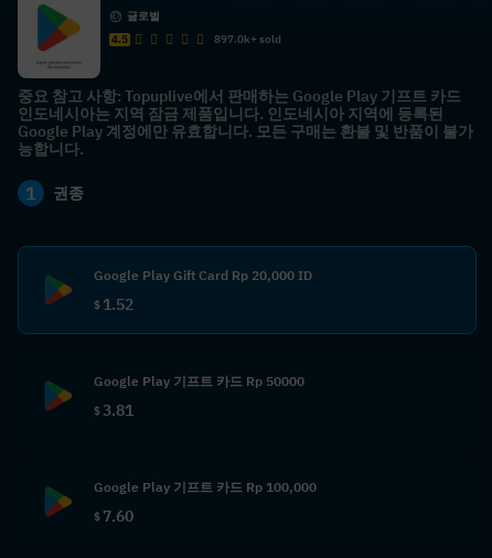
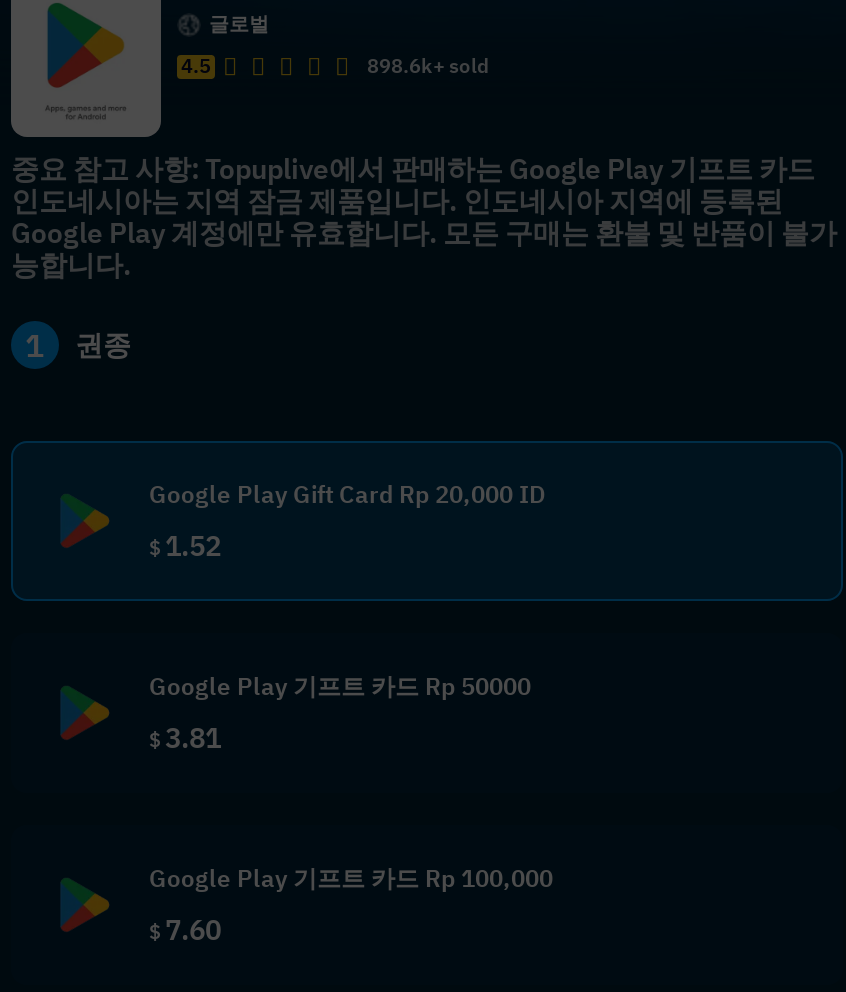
- 897.0k+ sold
+ 898.6k+ sold
